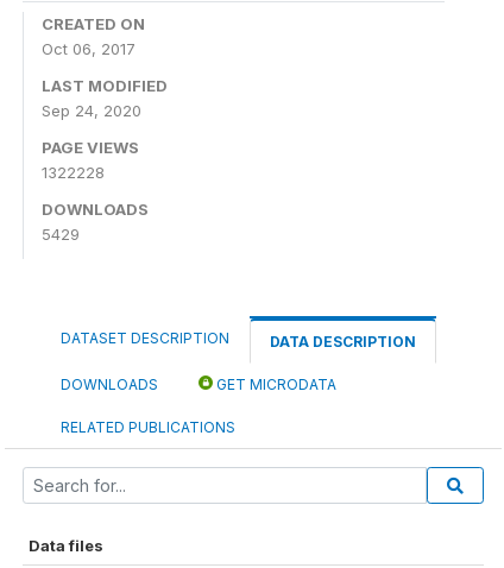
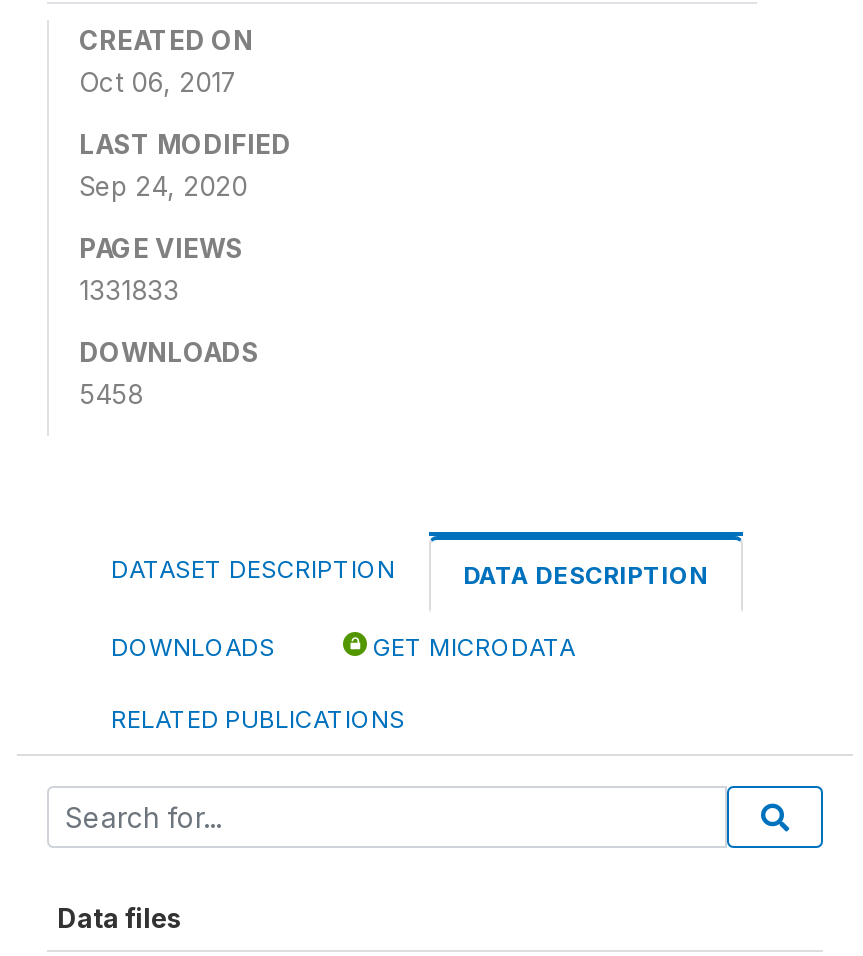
- 1322228
+ 1331833

- 5429
+ 5458
